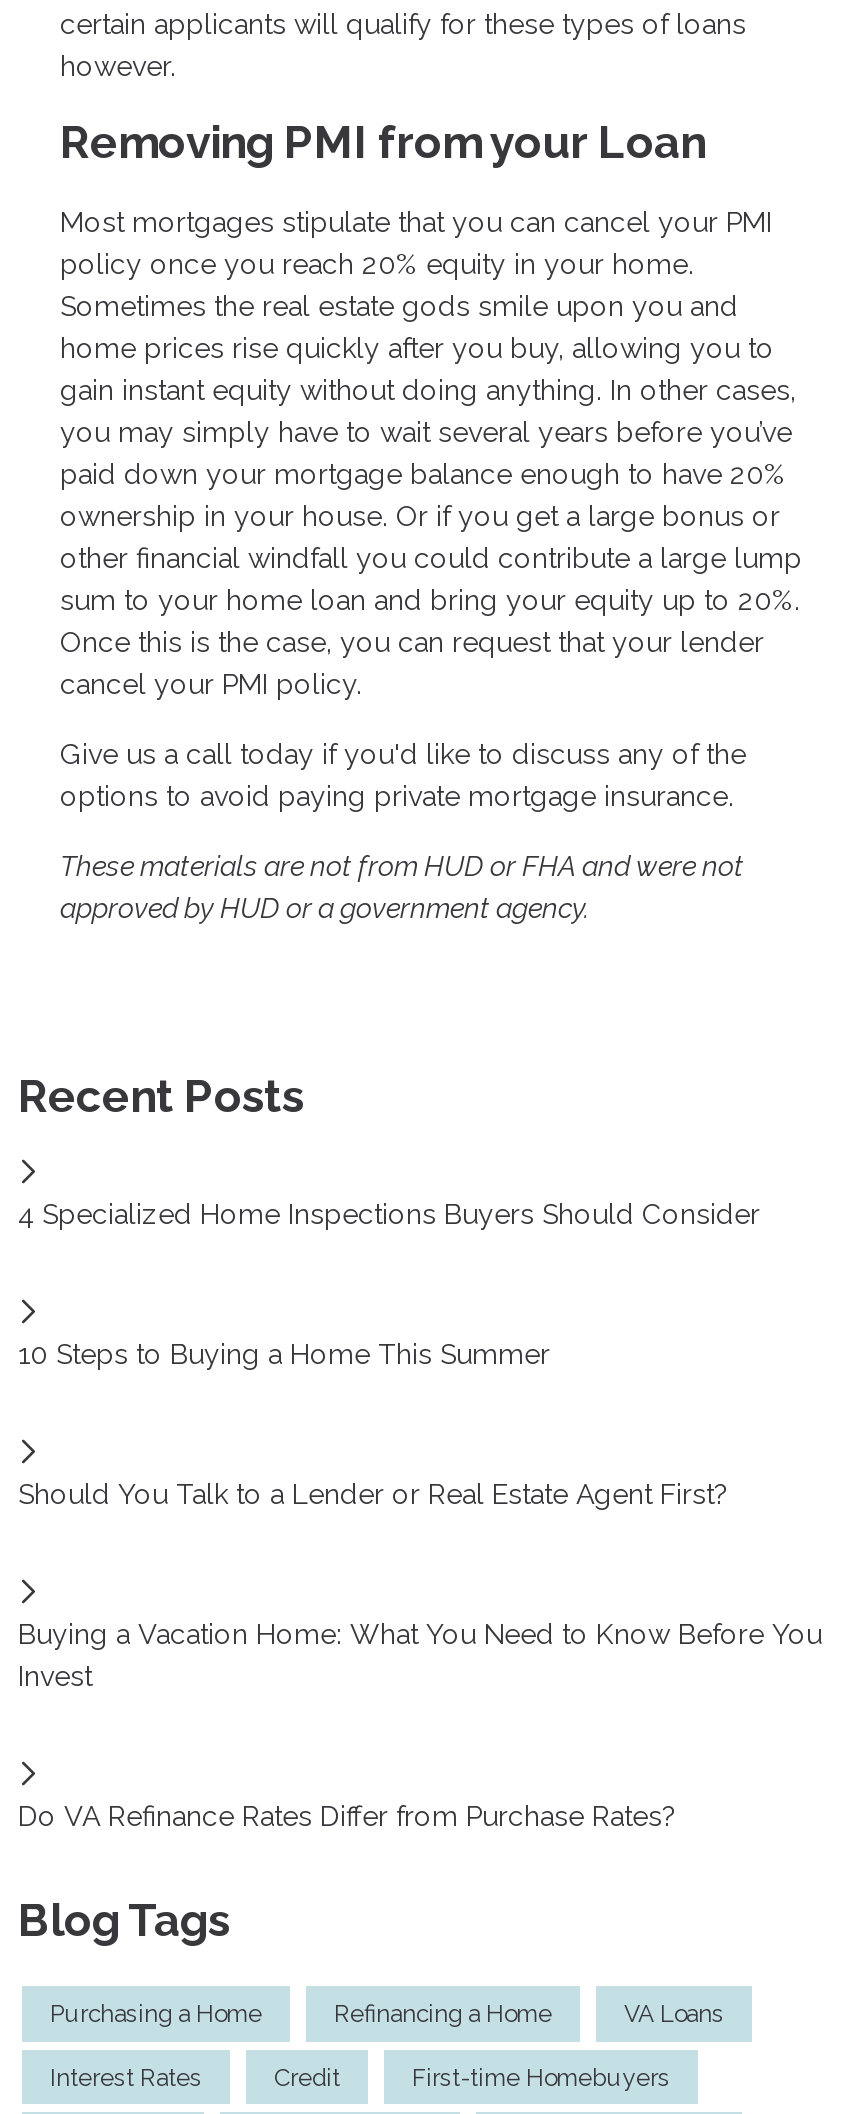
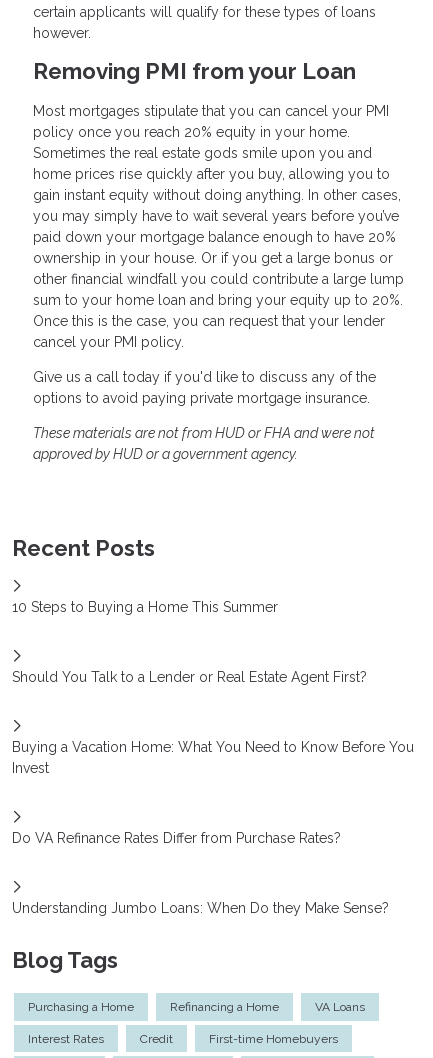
- 4 Specialized Home Inspections Buyers Should Consider

moved up: 10 Steps to Buying a Home This Summer | Should You Talk to a Lender or Real Estate Agent First? | Buying a Vacation Home: What You Need to Know Before You | Invest | Do VA Refinance Rates Differ from Purchase Rates?

+ Understanding Jumbo Loans: When Do they Make Sense?
